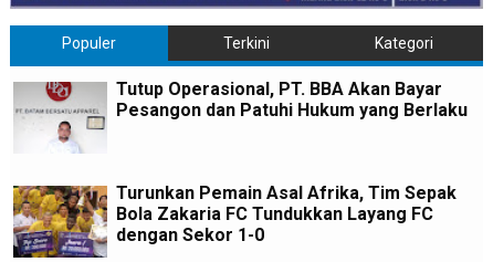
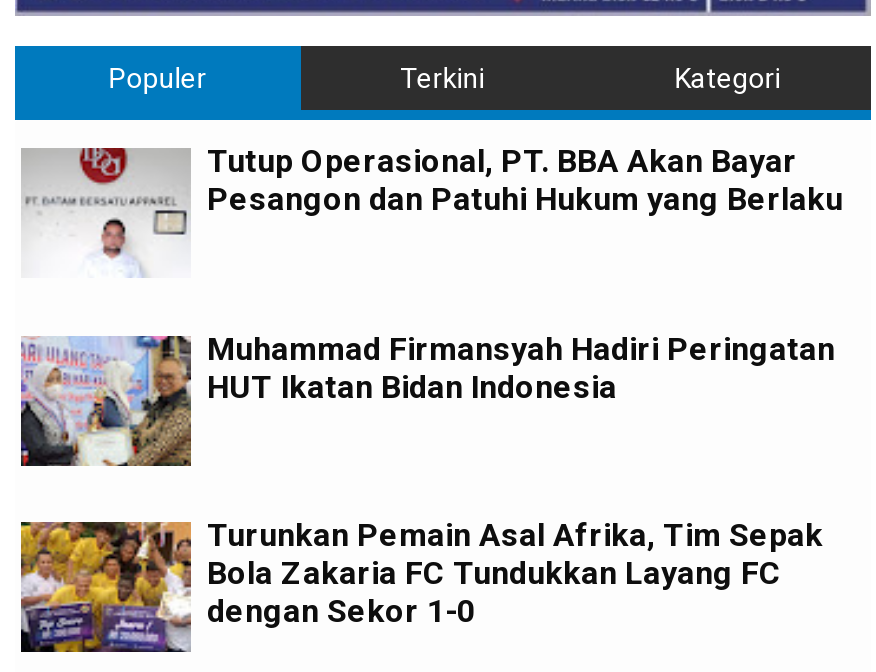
+ [image]
+ Muhammad Firmansyah Hadiri Peringatan
+ HUT Ikatan Bidan Indonesia
